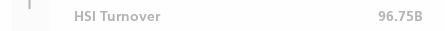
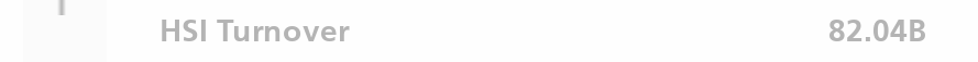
- 96.75B
+ 82.04B
